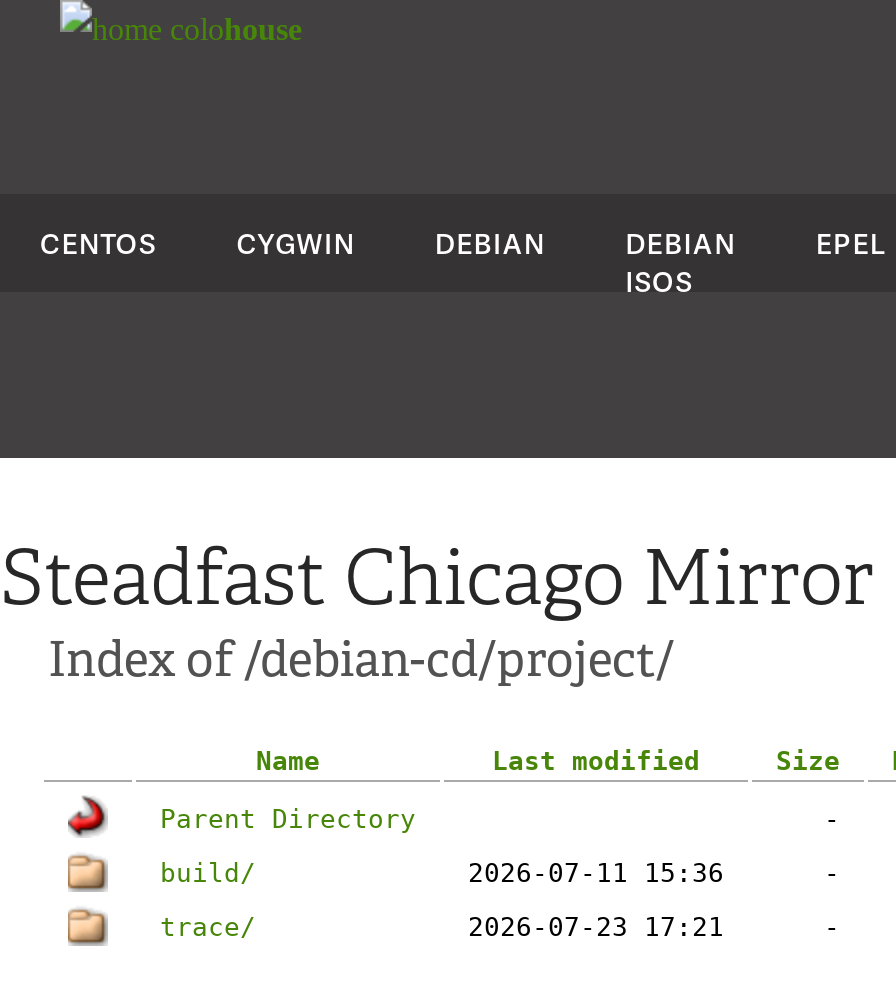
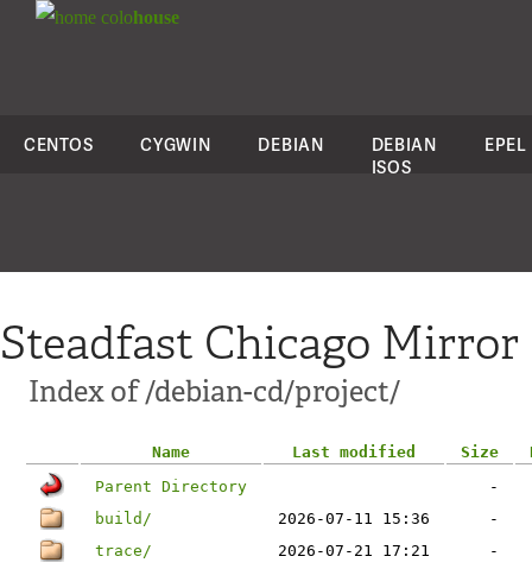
- 2026-07-23 17:21
+ 2026-07-21 17:21
